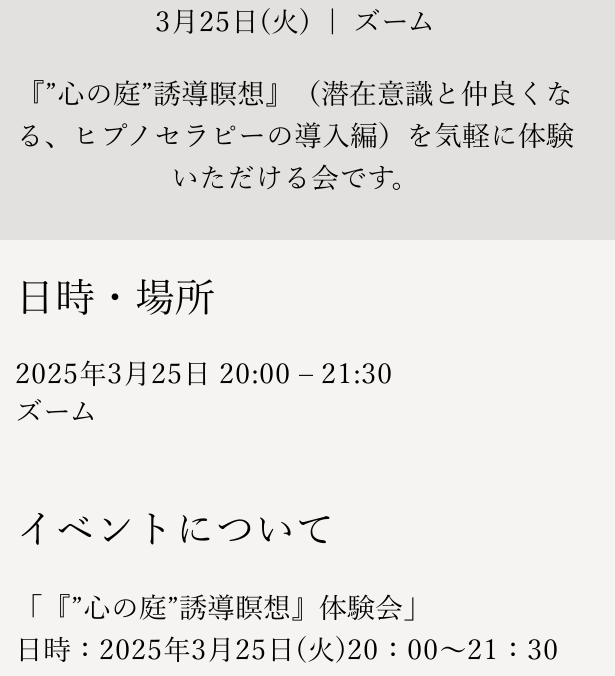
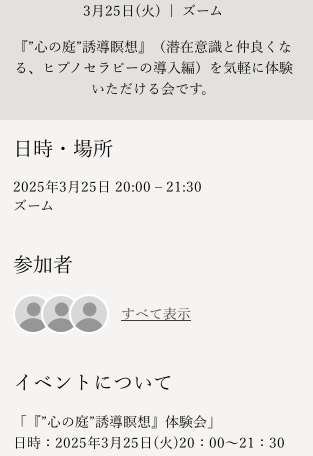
+ 参加者
+ すべて表示
